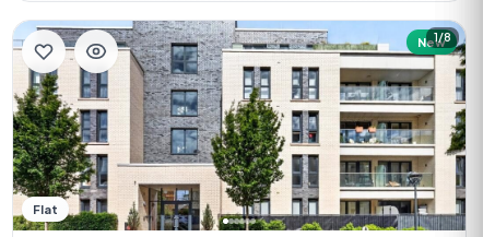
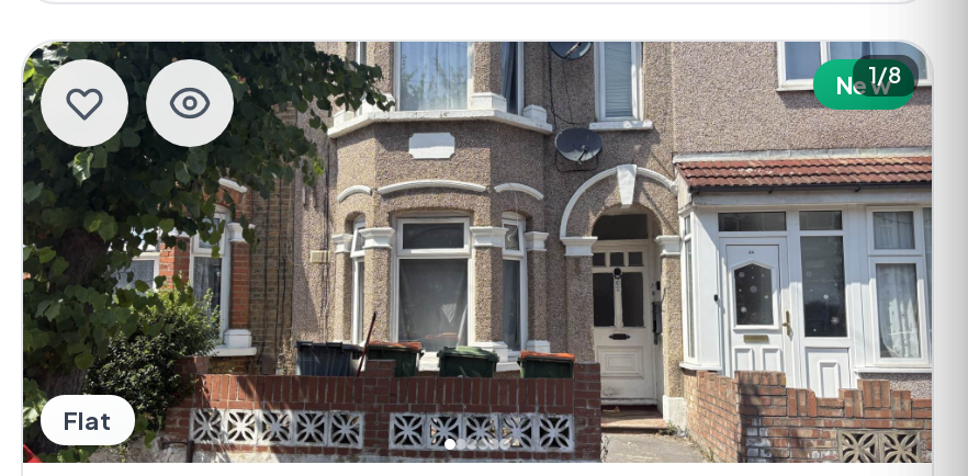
- [image]
+ [image]
